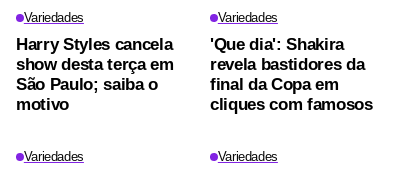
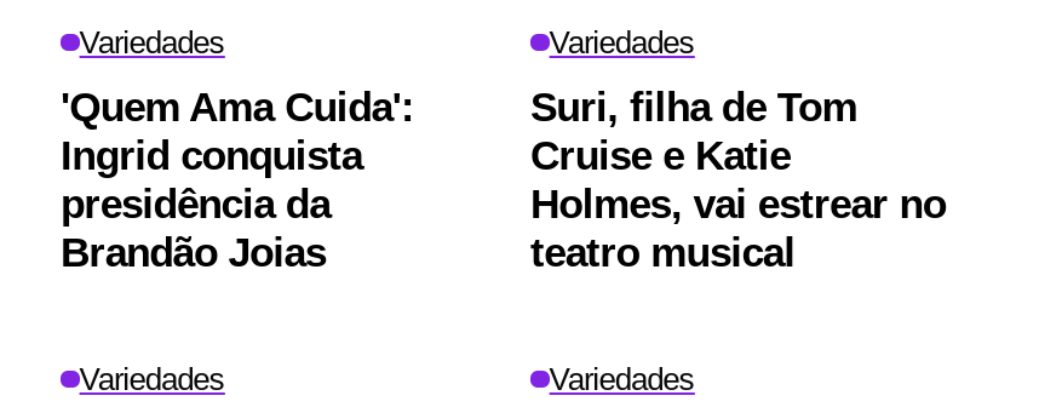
- Harry Styles cancela
- show desta terça em
- São Paulo; saiba o
- motivo
+ 'Quem Ama Cuida':
+ Ingrid conquista
+ presidência da
+ Brandão Joias

- 'Que dia': Shakira
- revela bastidores da
- final da Copa em
- cliques com famosos
+ Suri, filha de Tom
+ Cruise e Katie
+ Holmes, vai estrear no
+ teatro musical
